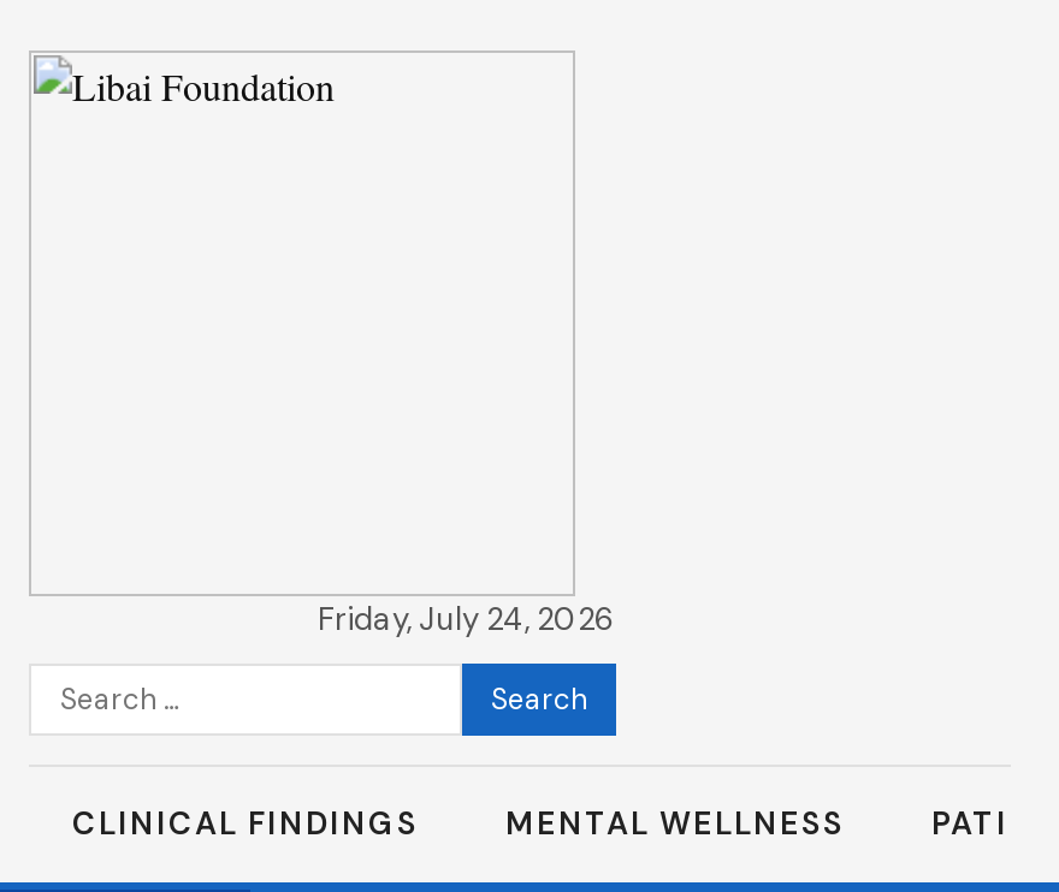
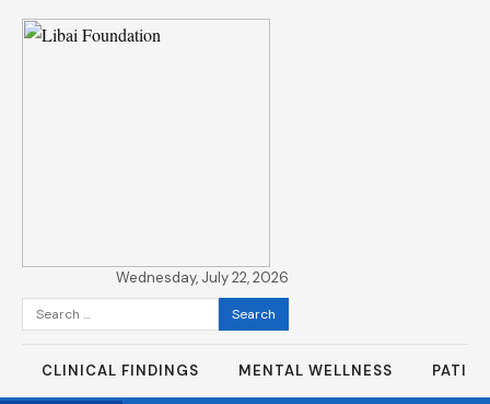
- Friday, July 24, 2026
+ Wednesday, July 22, 2026
